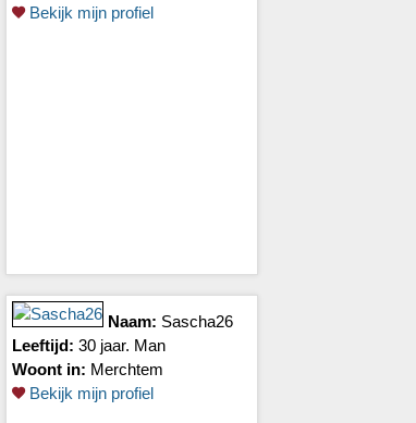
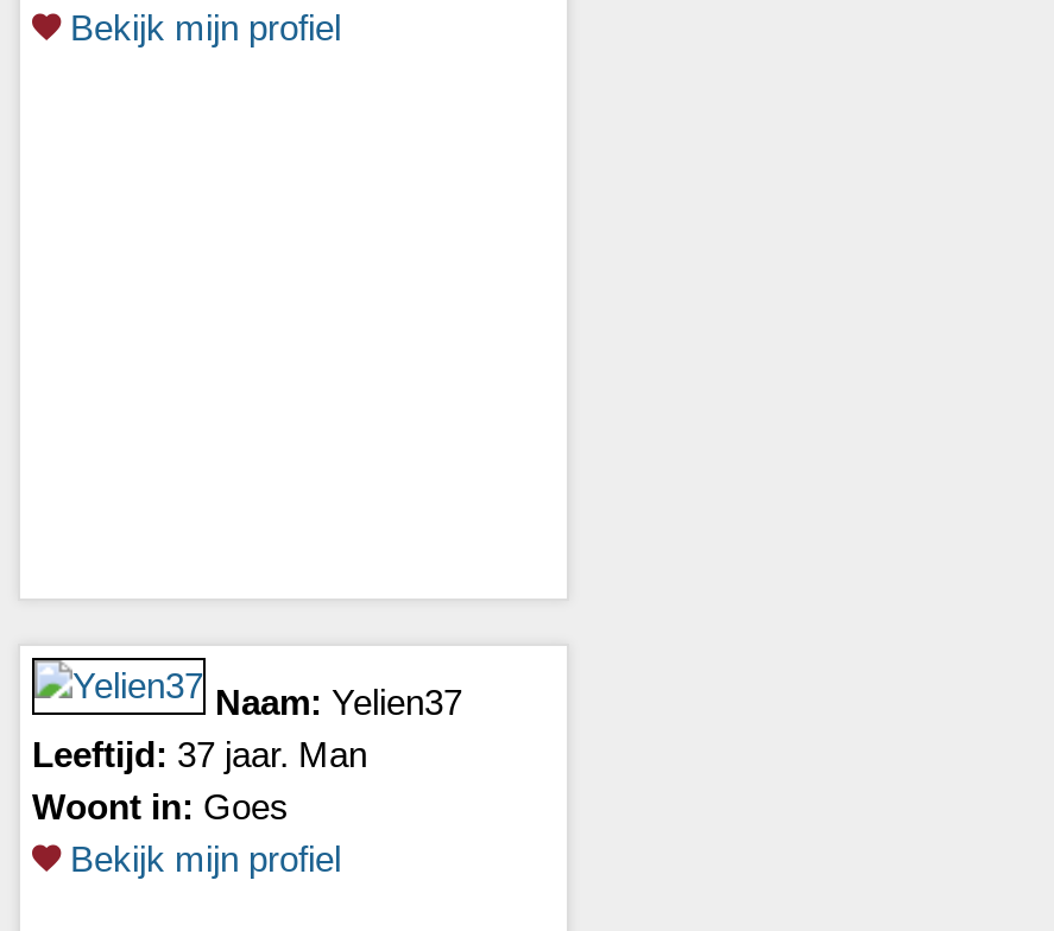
- Naam: Sascha26
+ Naam: Yelien37

- Leeftijd: 30 jaar. Man
+ Leeftijd: 37 jaar. Man

- Woont in: Merchtem
+ Woont in: Goes
